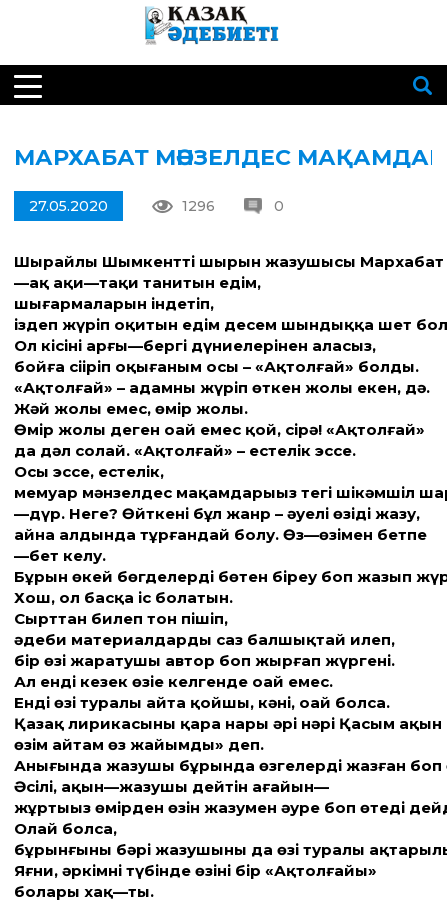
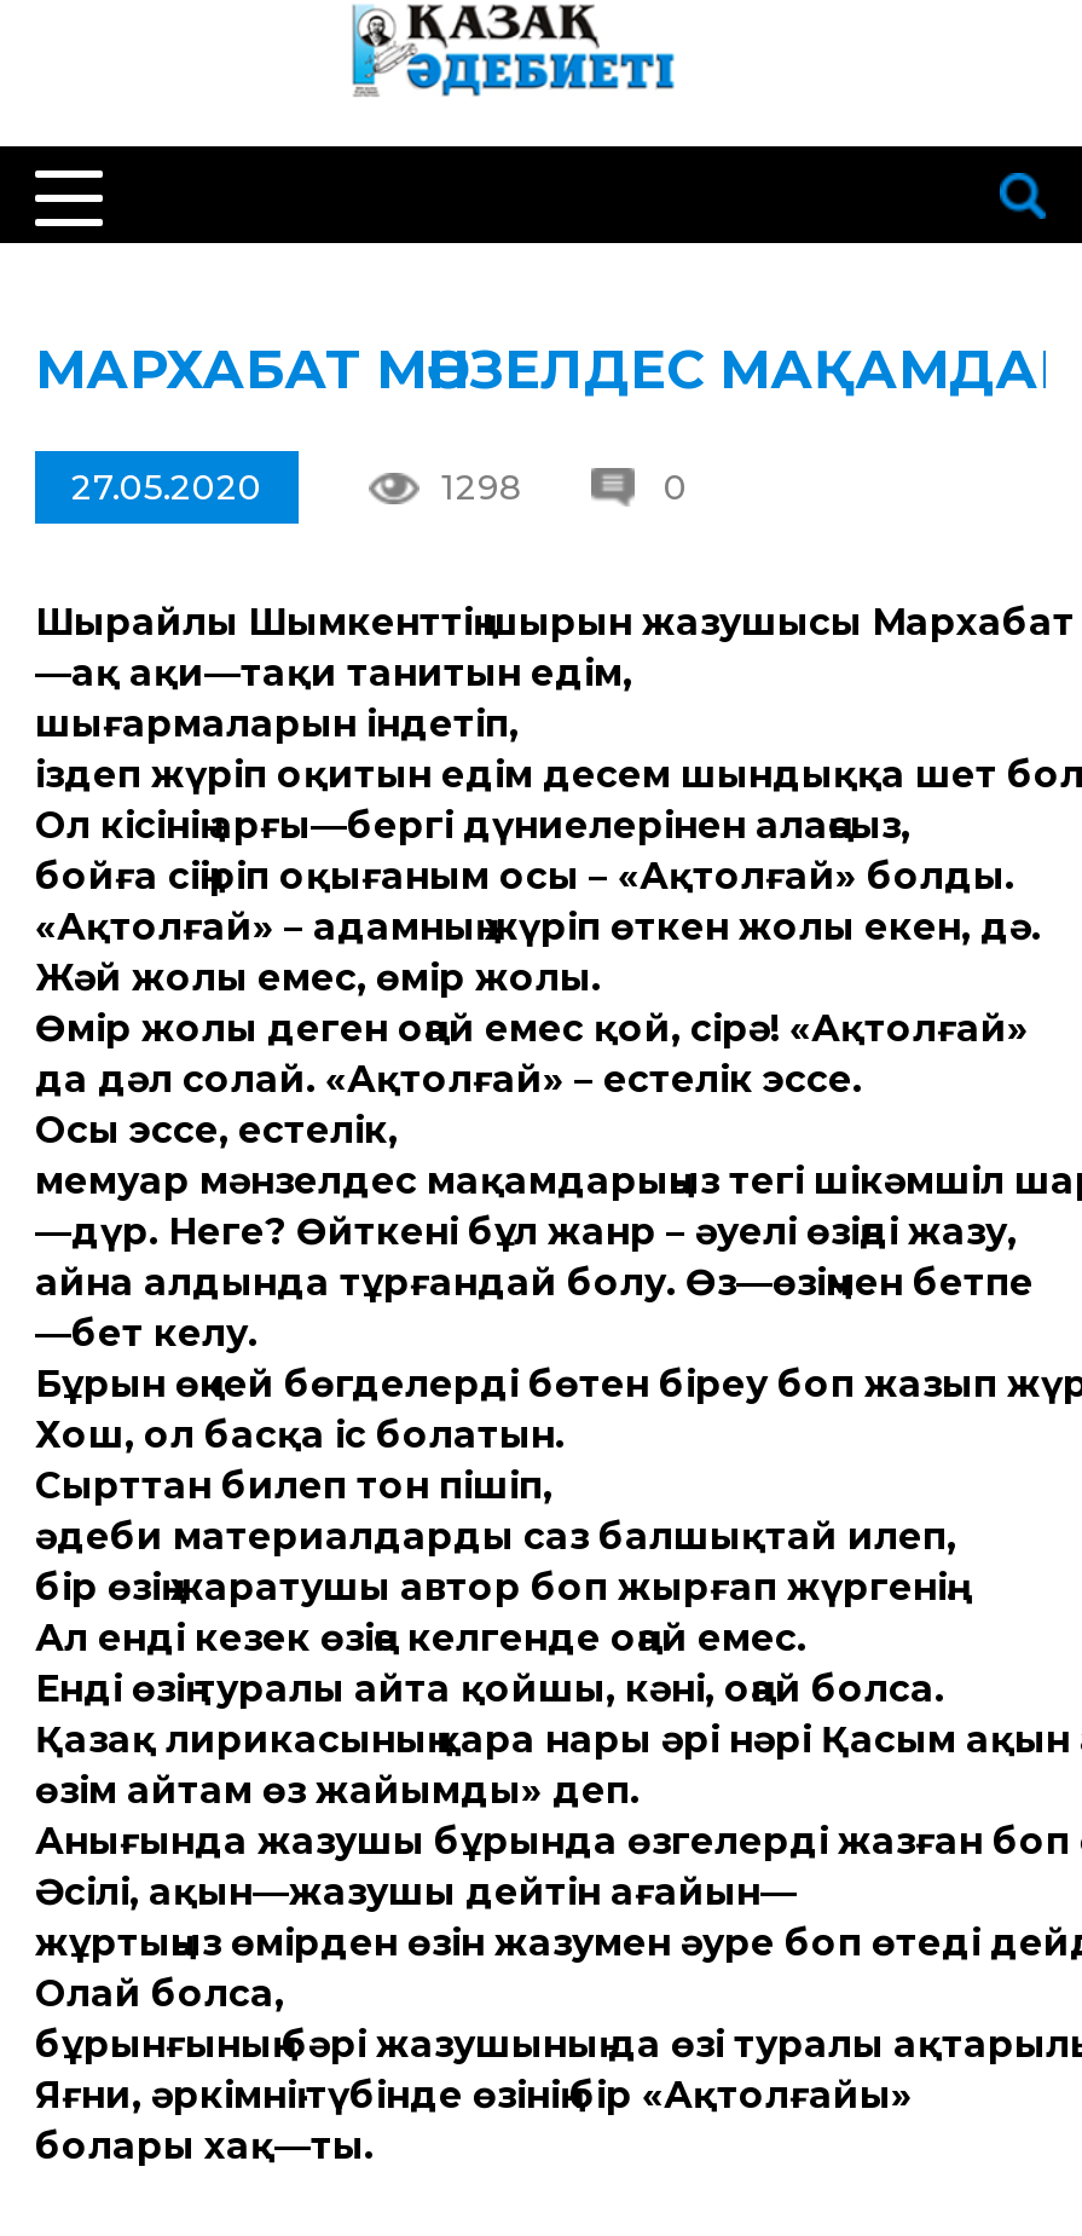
- 1296
+ 1298
